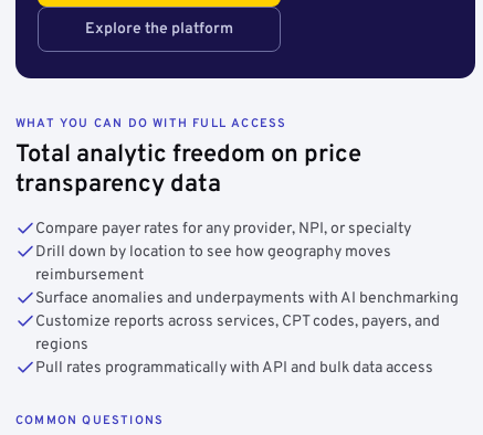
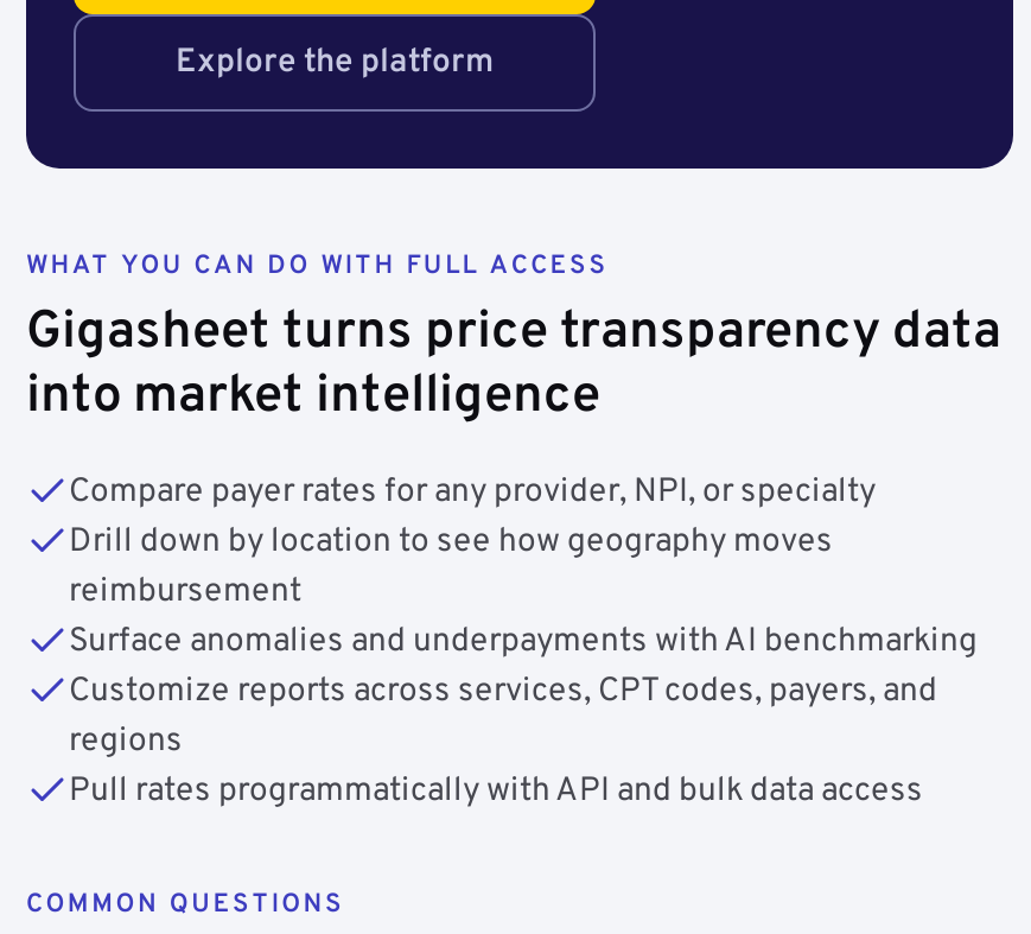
- Total analytic freedom on price
- transparency data
+ Gigasheet turns price transparency data
+ into market intelligence
